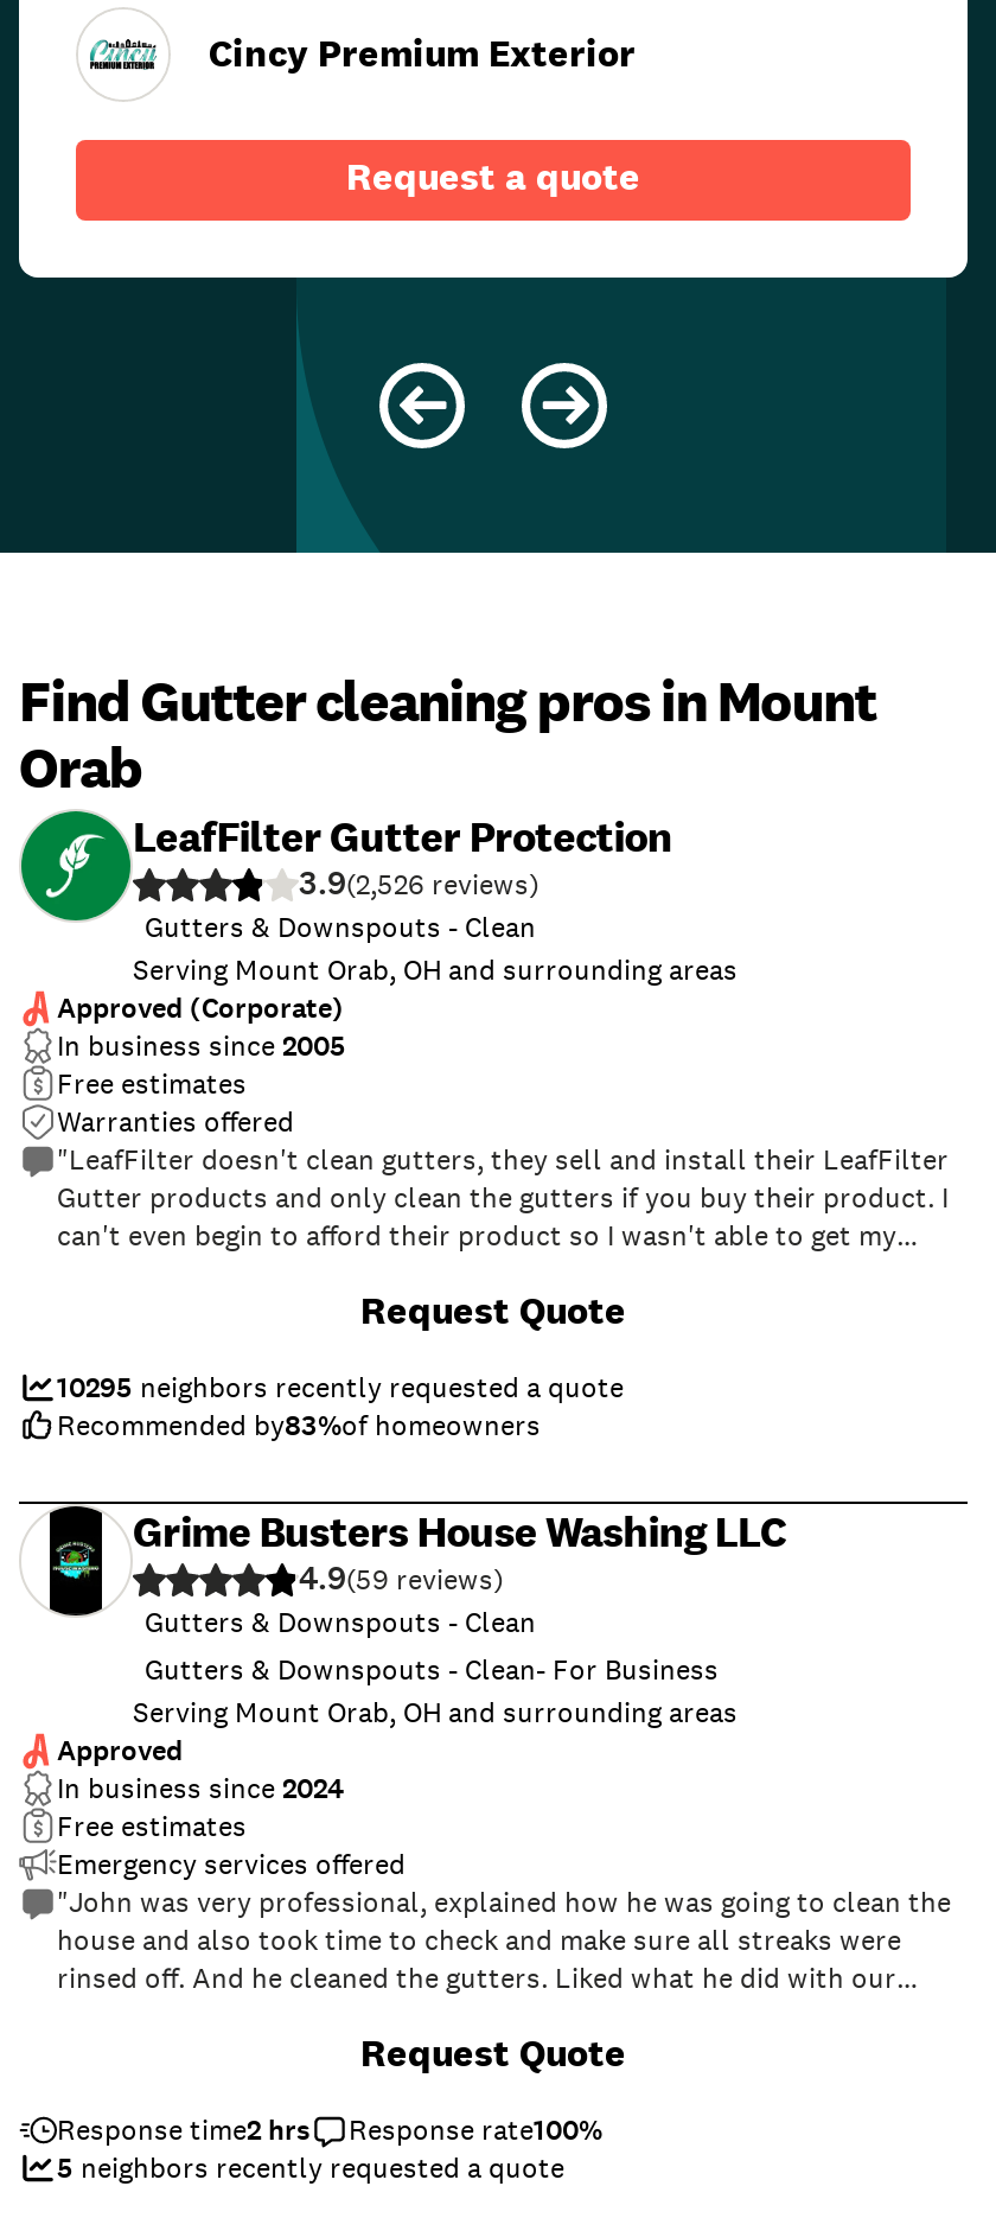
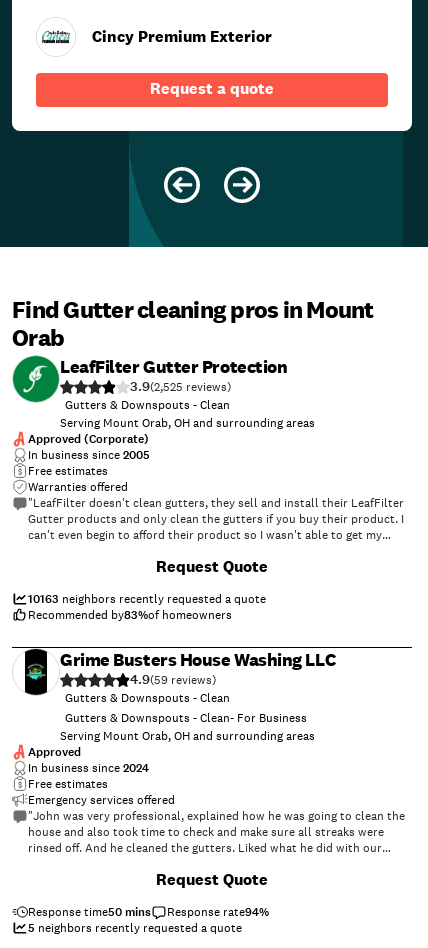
- 3.9(2,526
+ 3.9(2,525

- 10295 neighbors recently requested a quote
+ 10163 neighbors recently requested a quote

- Response time2 hrs
+ Response time50 mins

- Response rate100%
+ Response rate94%
